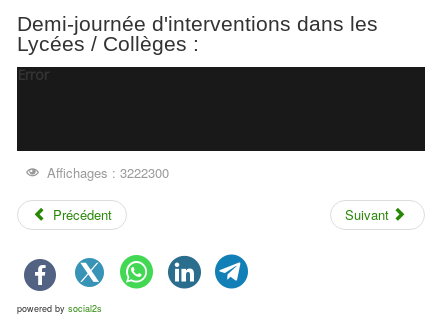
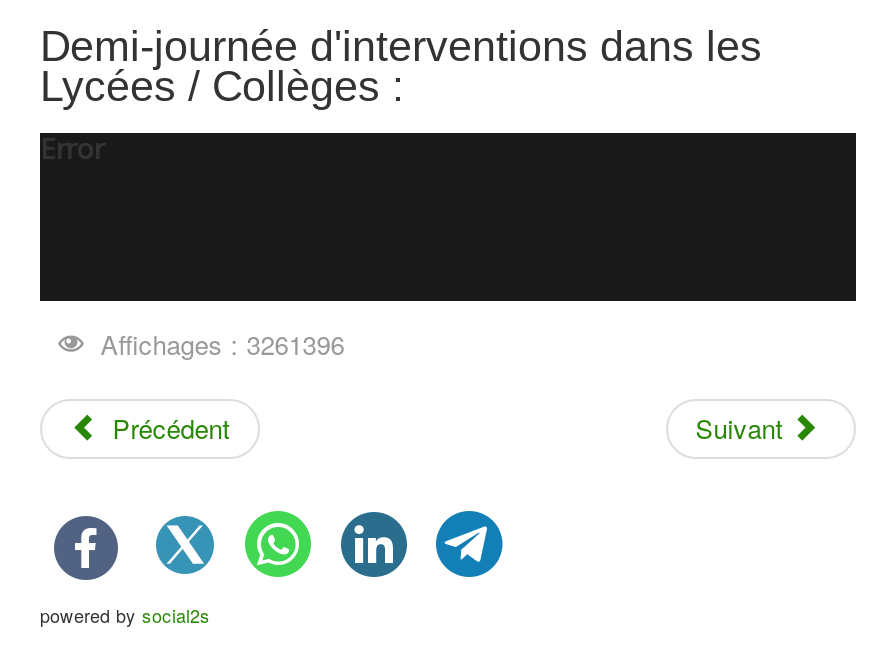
- Affichages : 3222300
+ Affichages : 3261396
